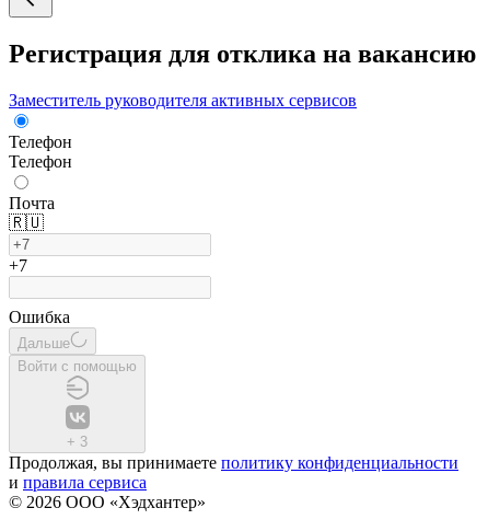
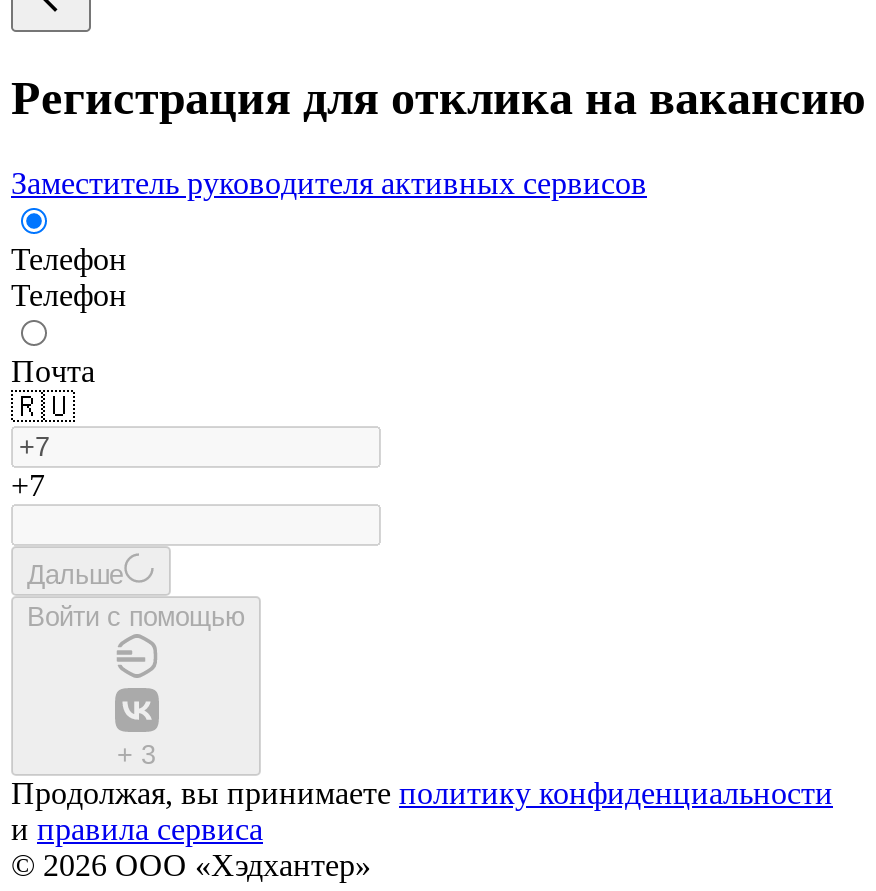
- Ошибка
